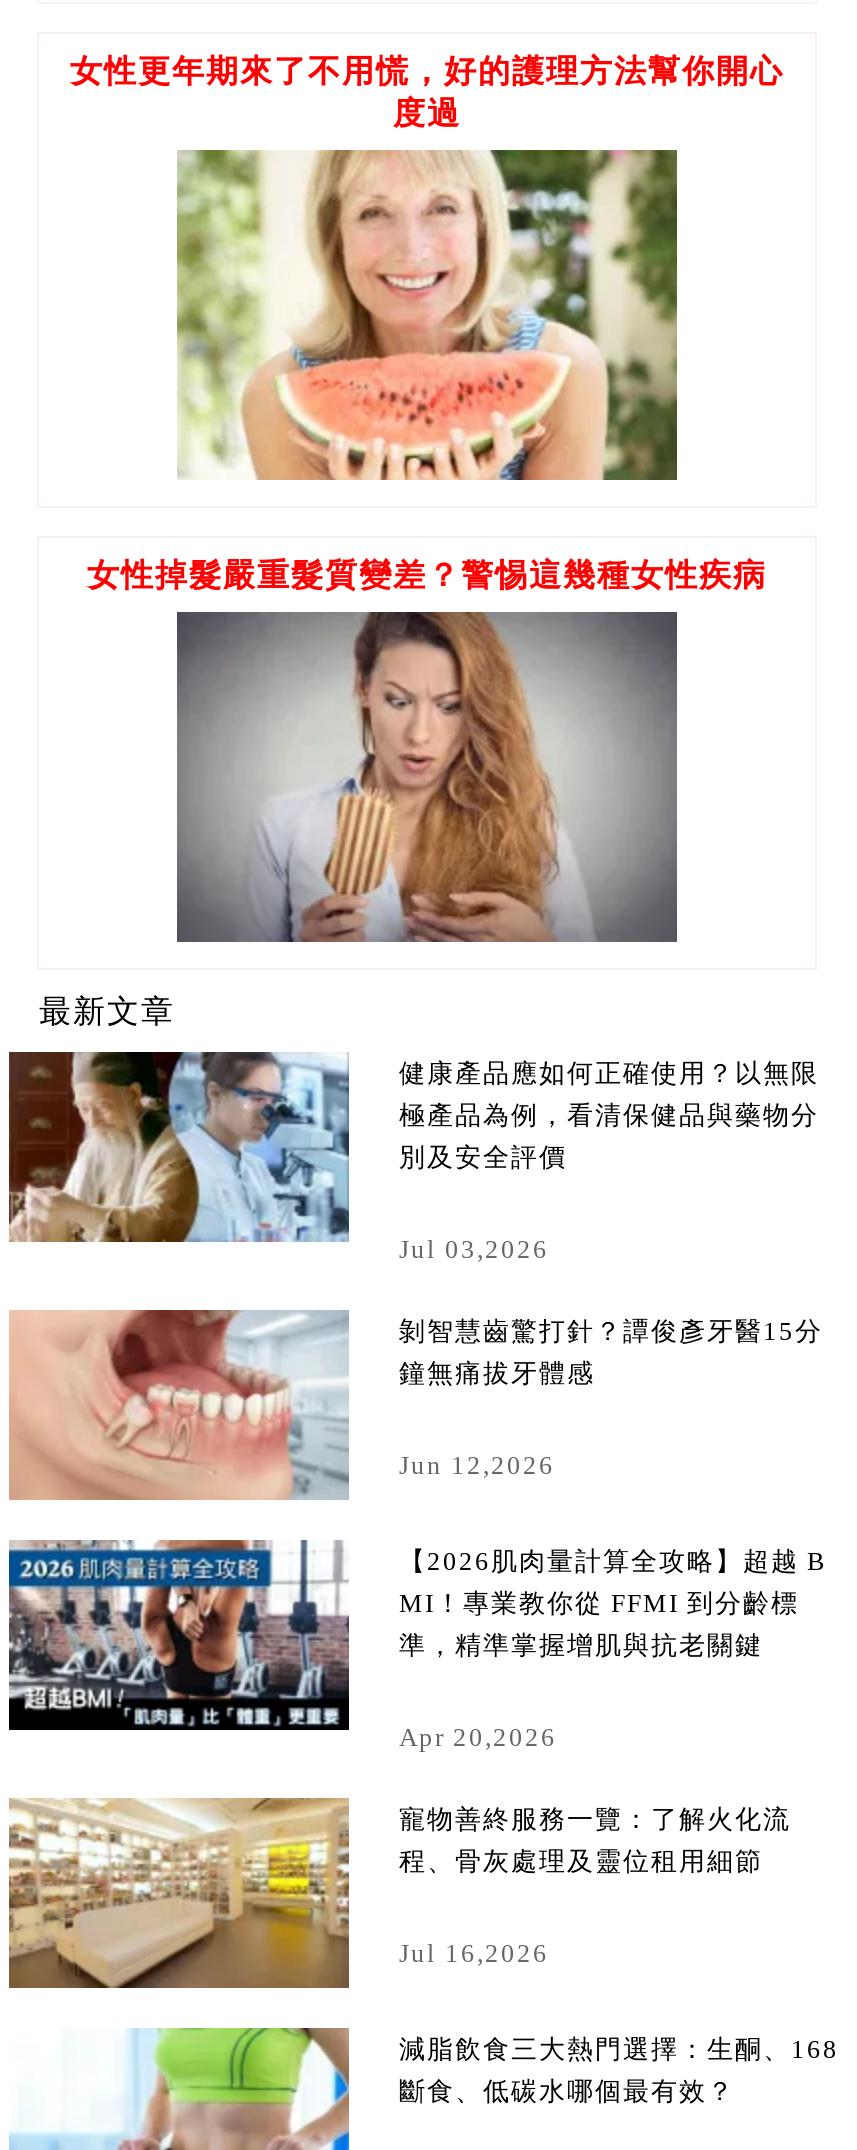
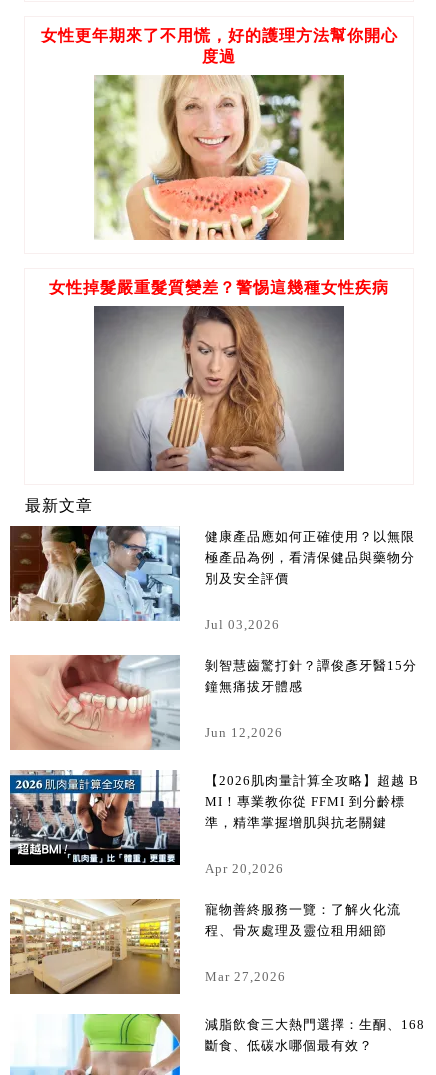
- Jul 16,2026
+ Mar 27,2026
